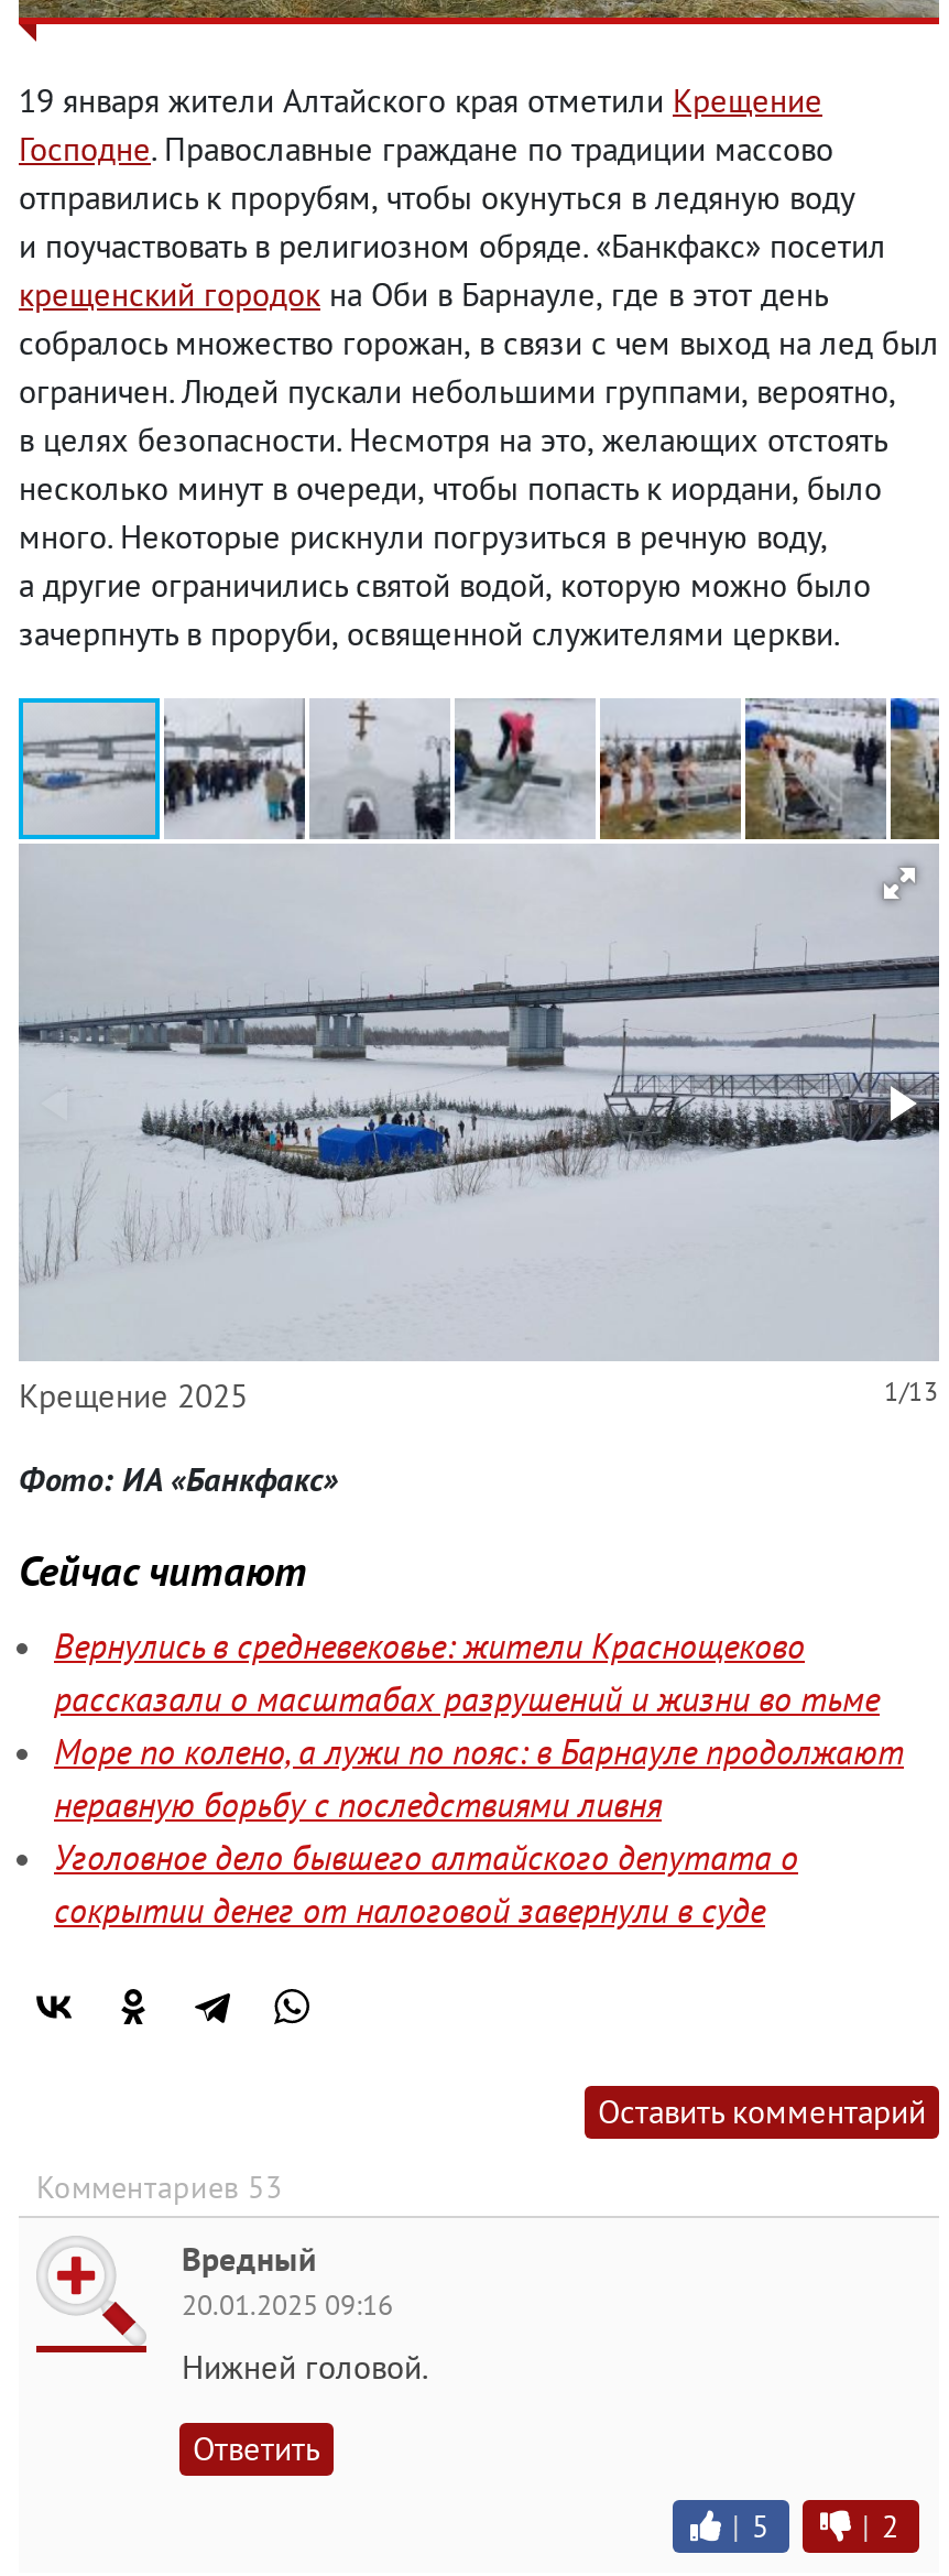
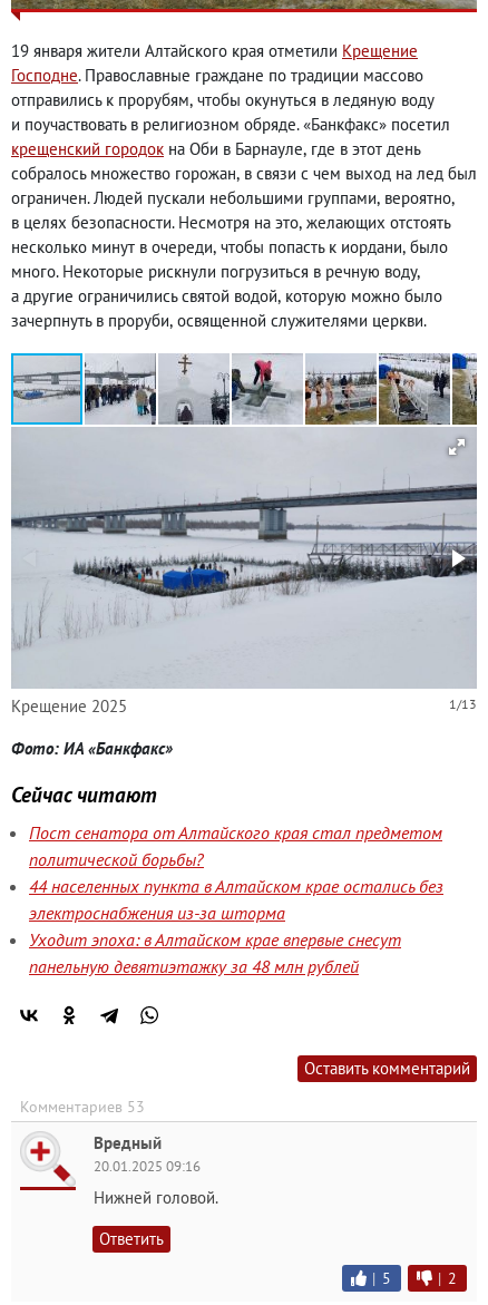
- Вернулись в средневековье: жители Краснощеково
- рассказали о масштабах разрушений и жизни во тьме
- Море по колено, а лужи по пояс: в Барнауле продолжают
- неравную борьбу с последствиями ливня
- Уголовное дело бывшего алтайского депутата о
- сокрытии денег от налоговой завернули в суде
+ Пост сенатора от Алтайского края стал предметом
+ политической борьбы?
+ 44 населенных пункта в Алтайском крае остались без
+ электроснабжения из-за шторма
+ Уходит эпоха: в Алтайском крае впервые снесут
+ панельную девятиэтажку за 48 млн рублей
